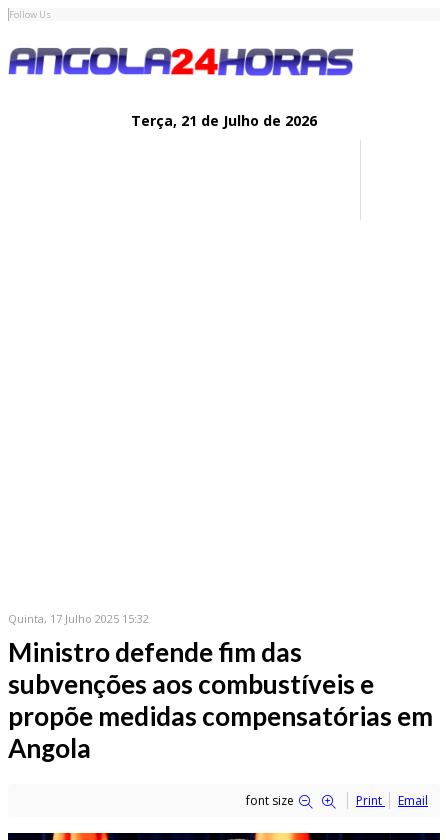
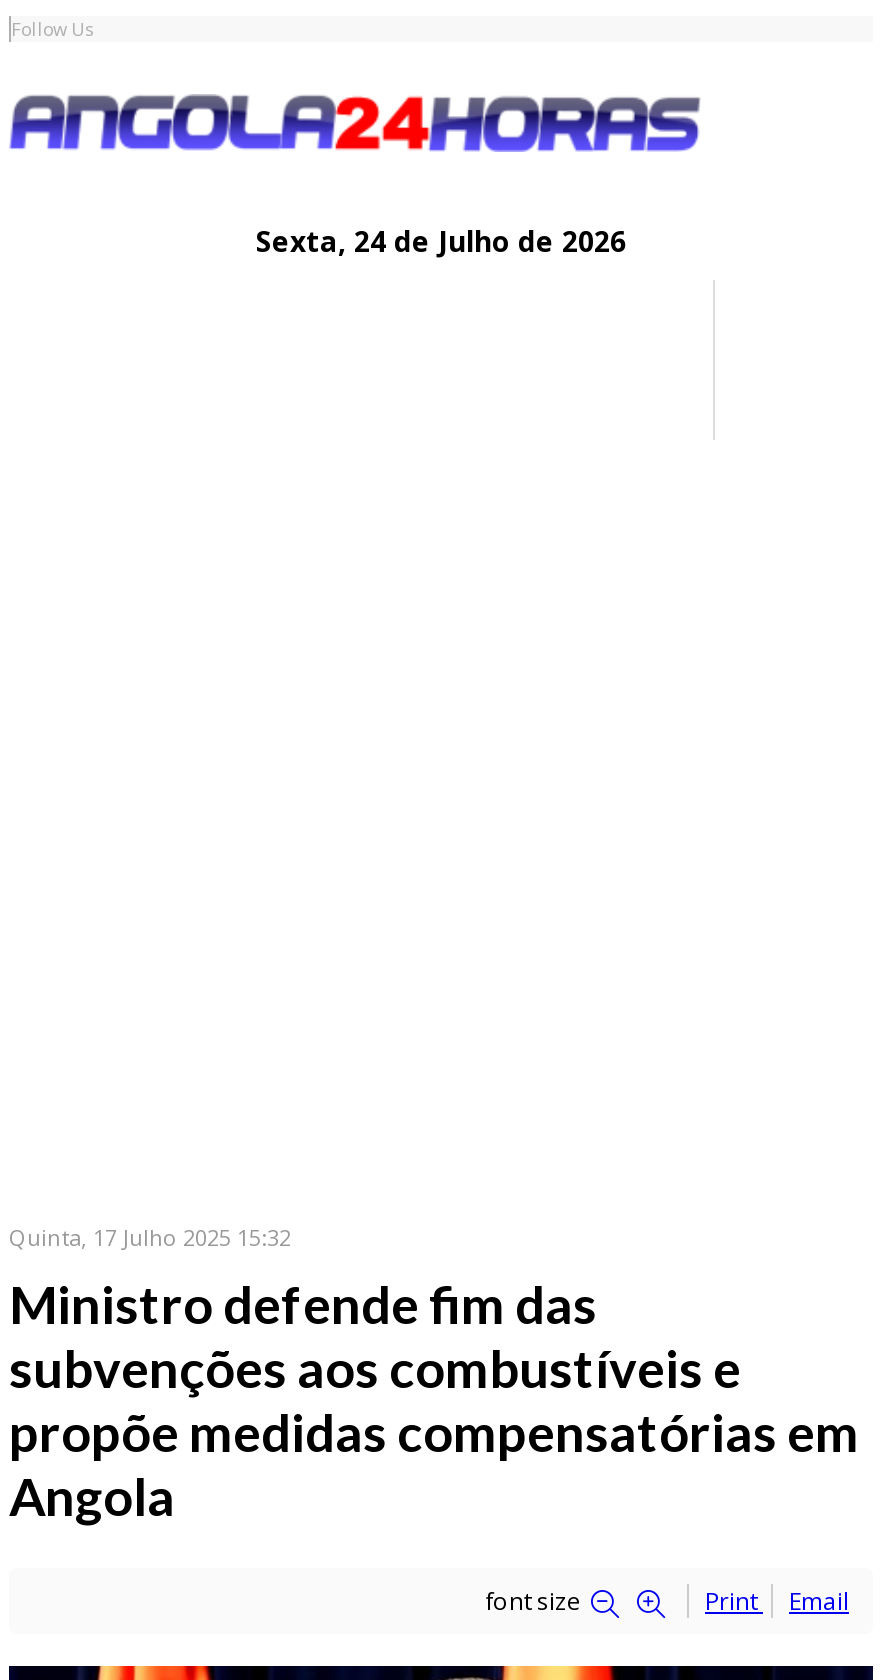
- Terça, 21 de Julho de 2026
+ Sexta, 24 de Julho de 2026
